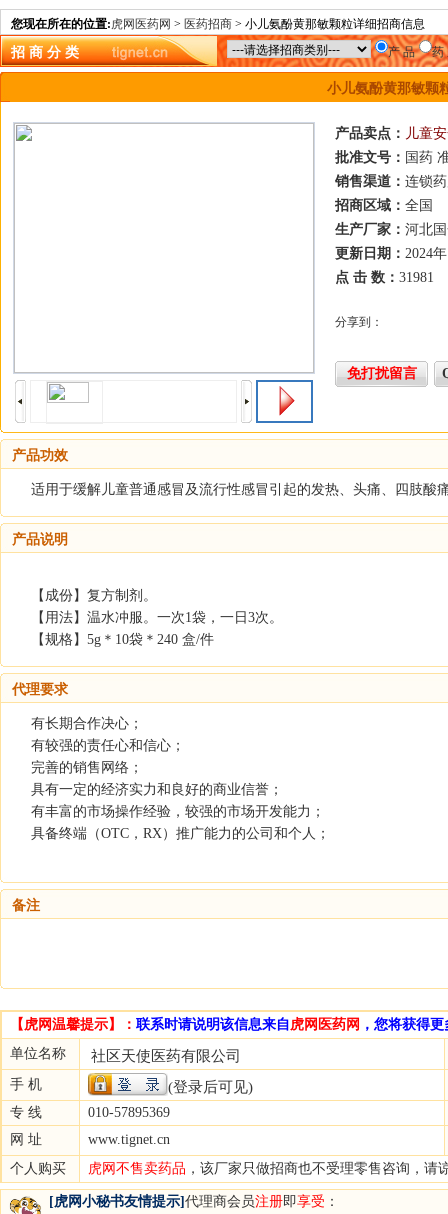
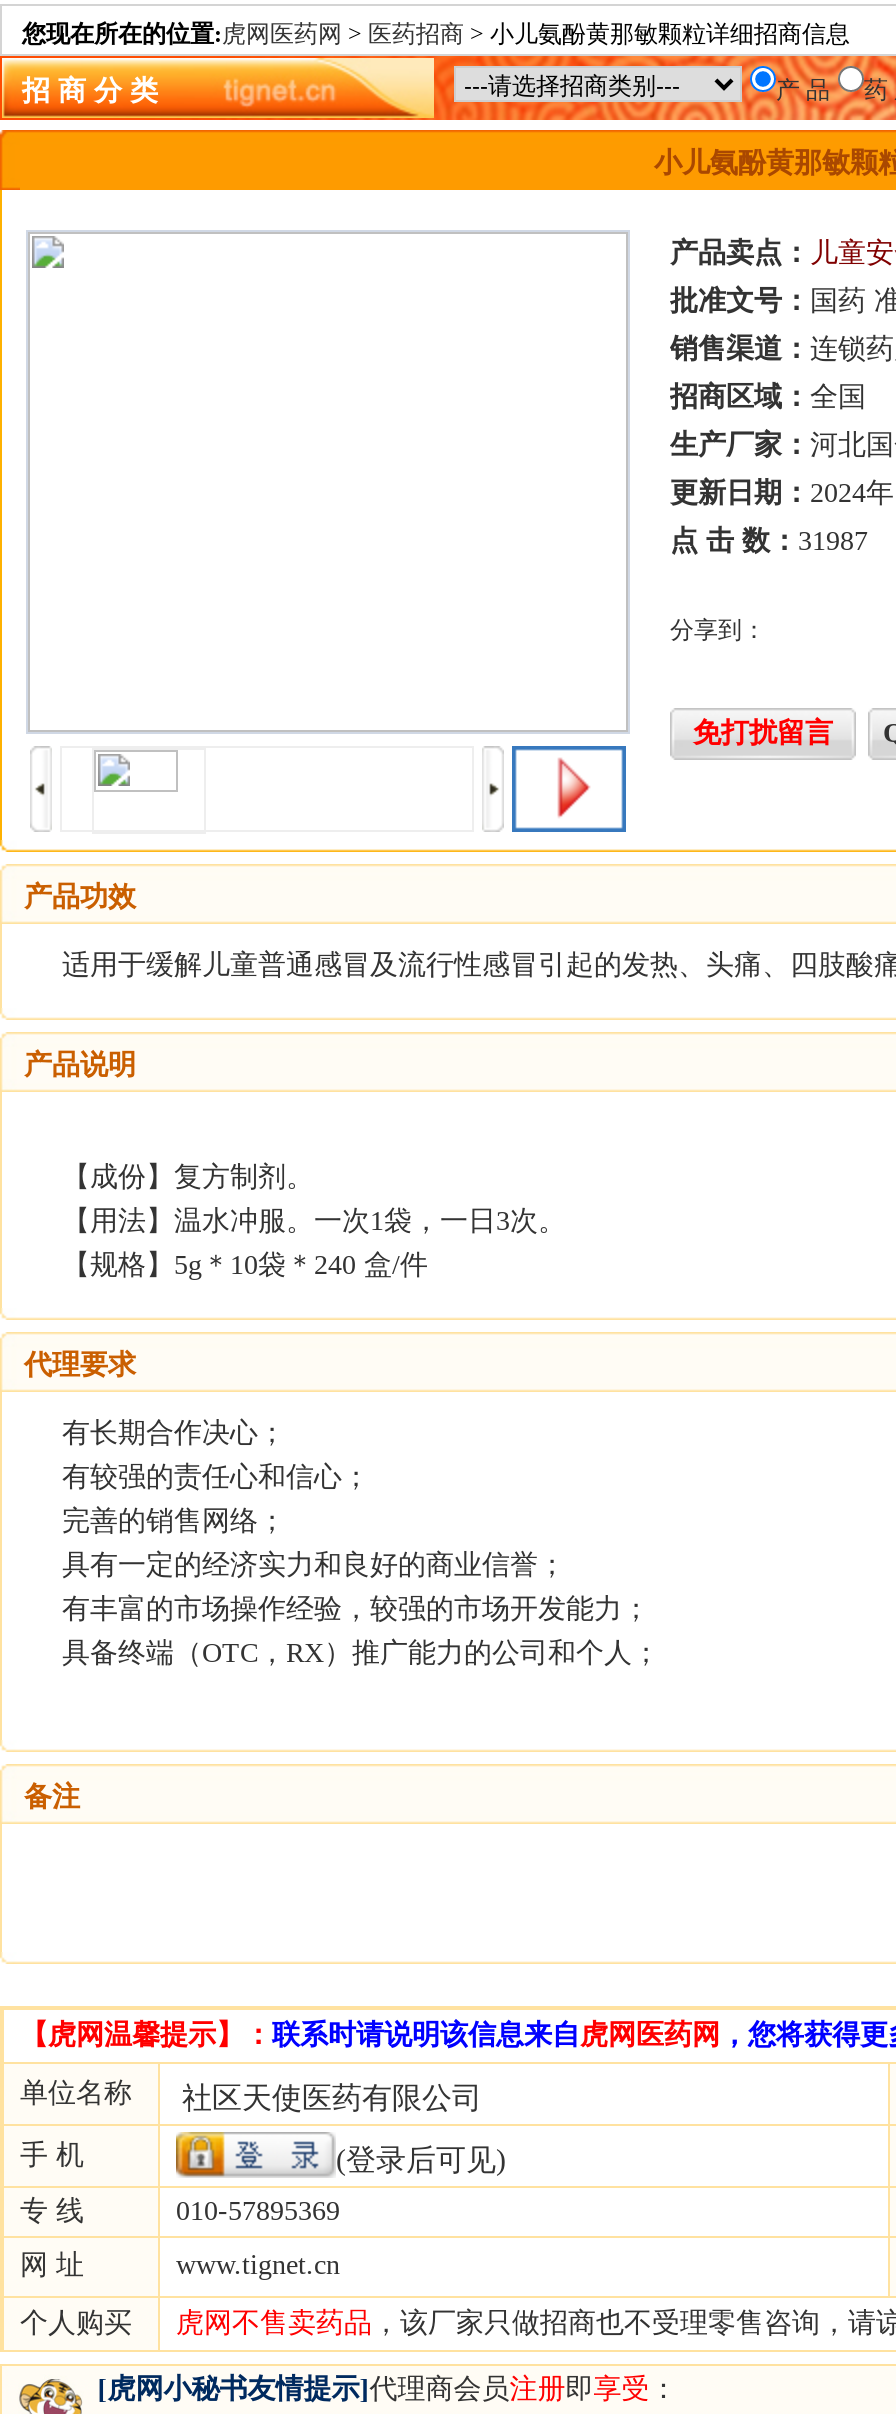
- 点 击 数：31981
+ 点 击 数：31987
